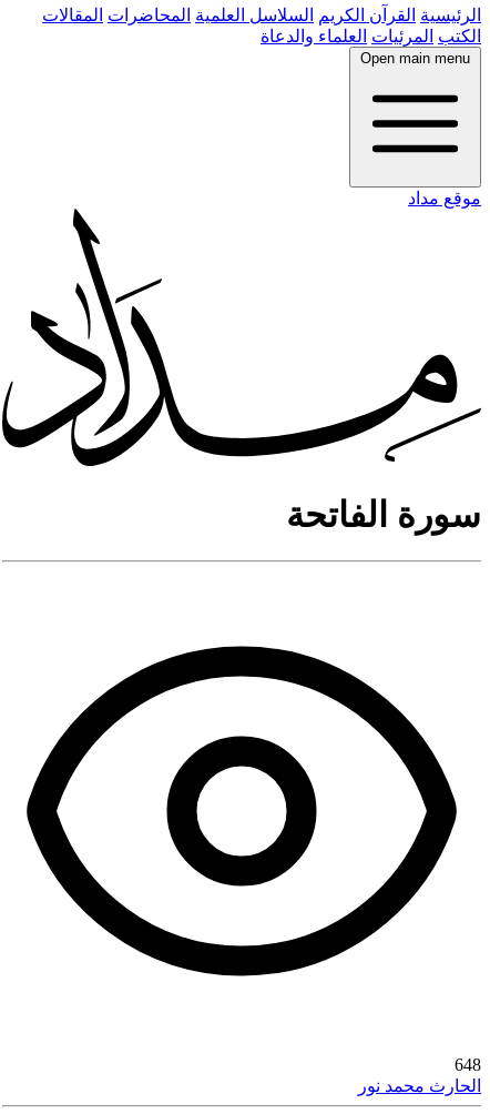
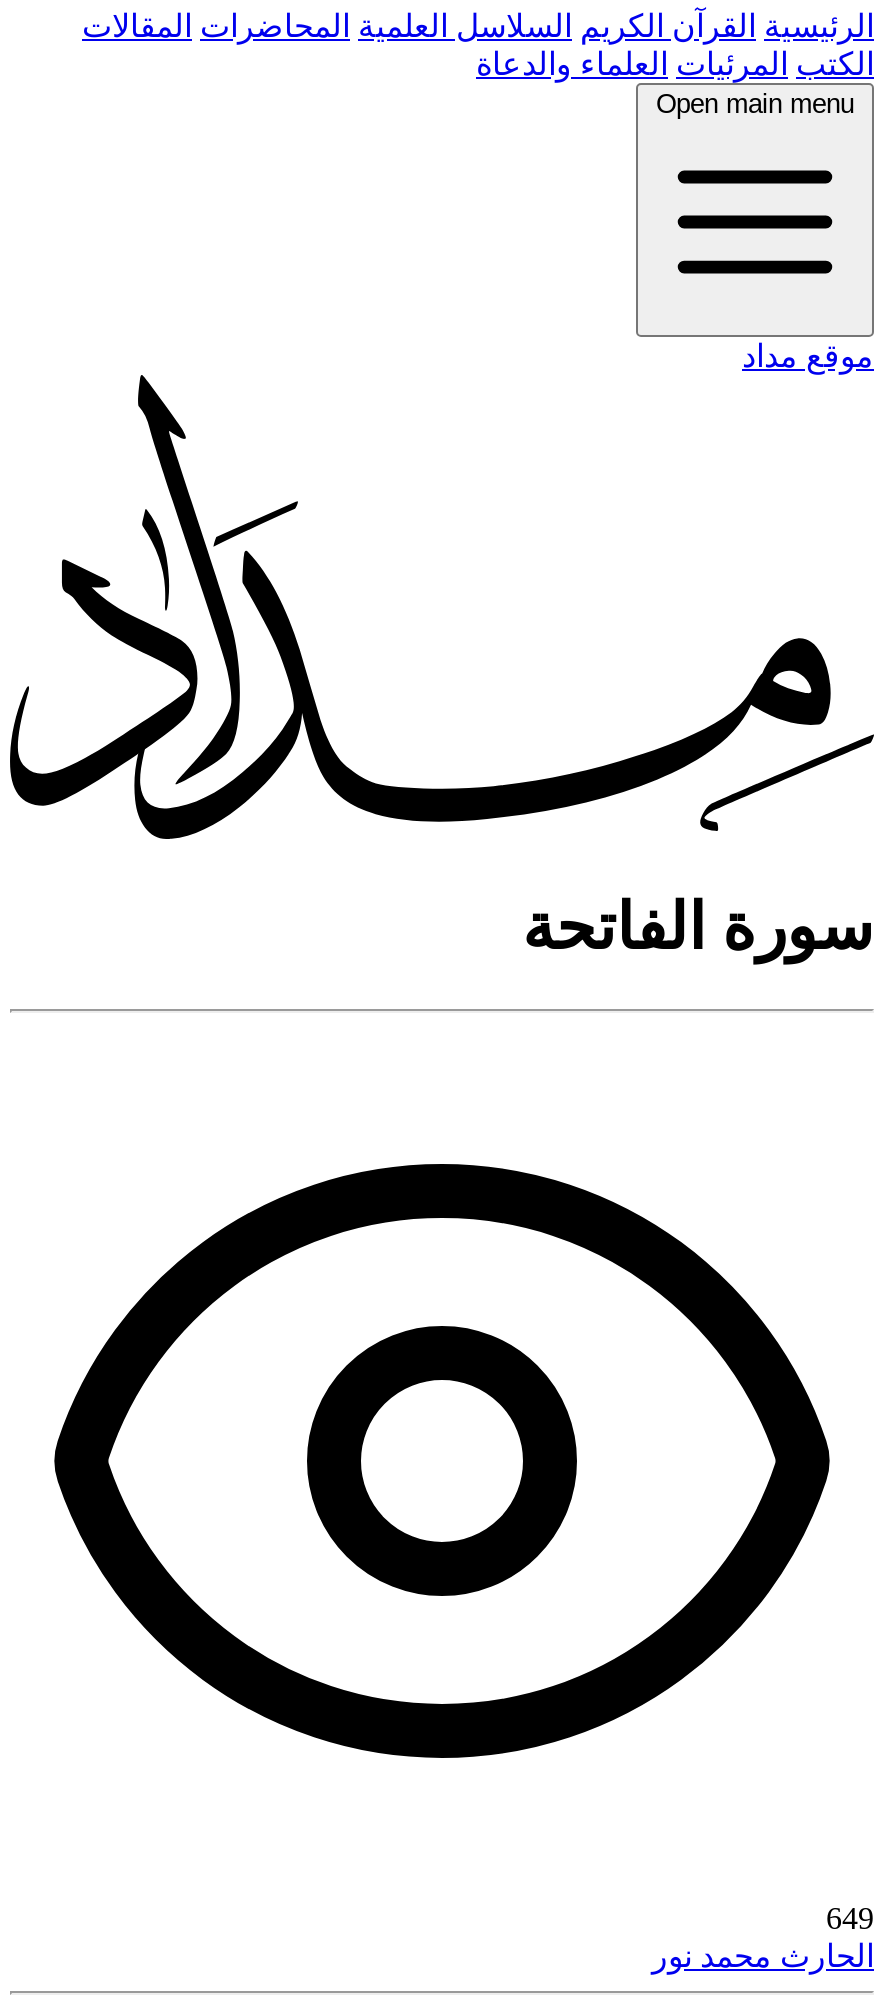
- 648
+ 649
